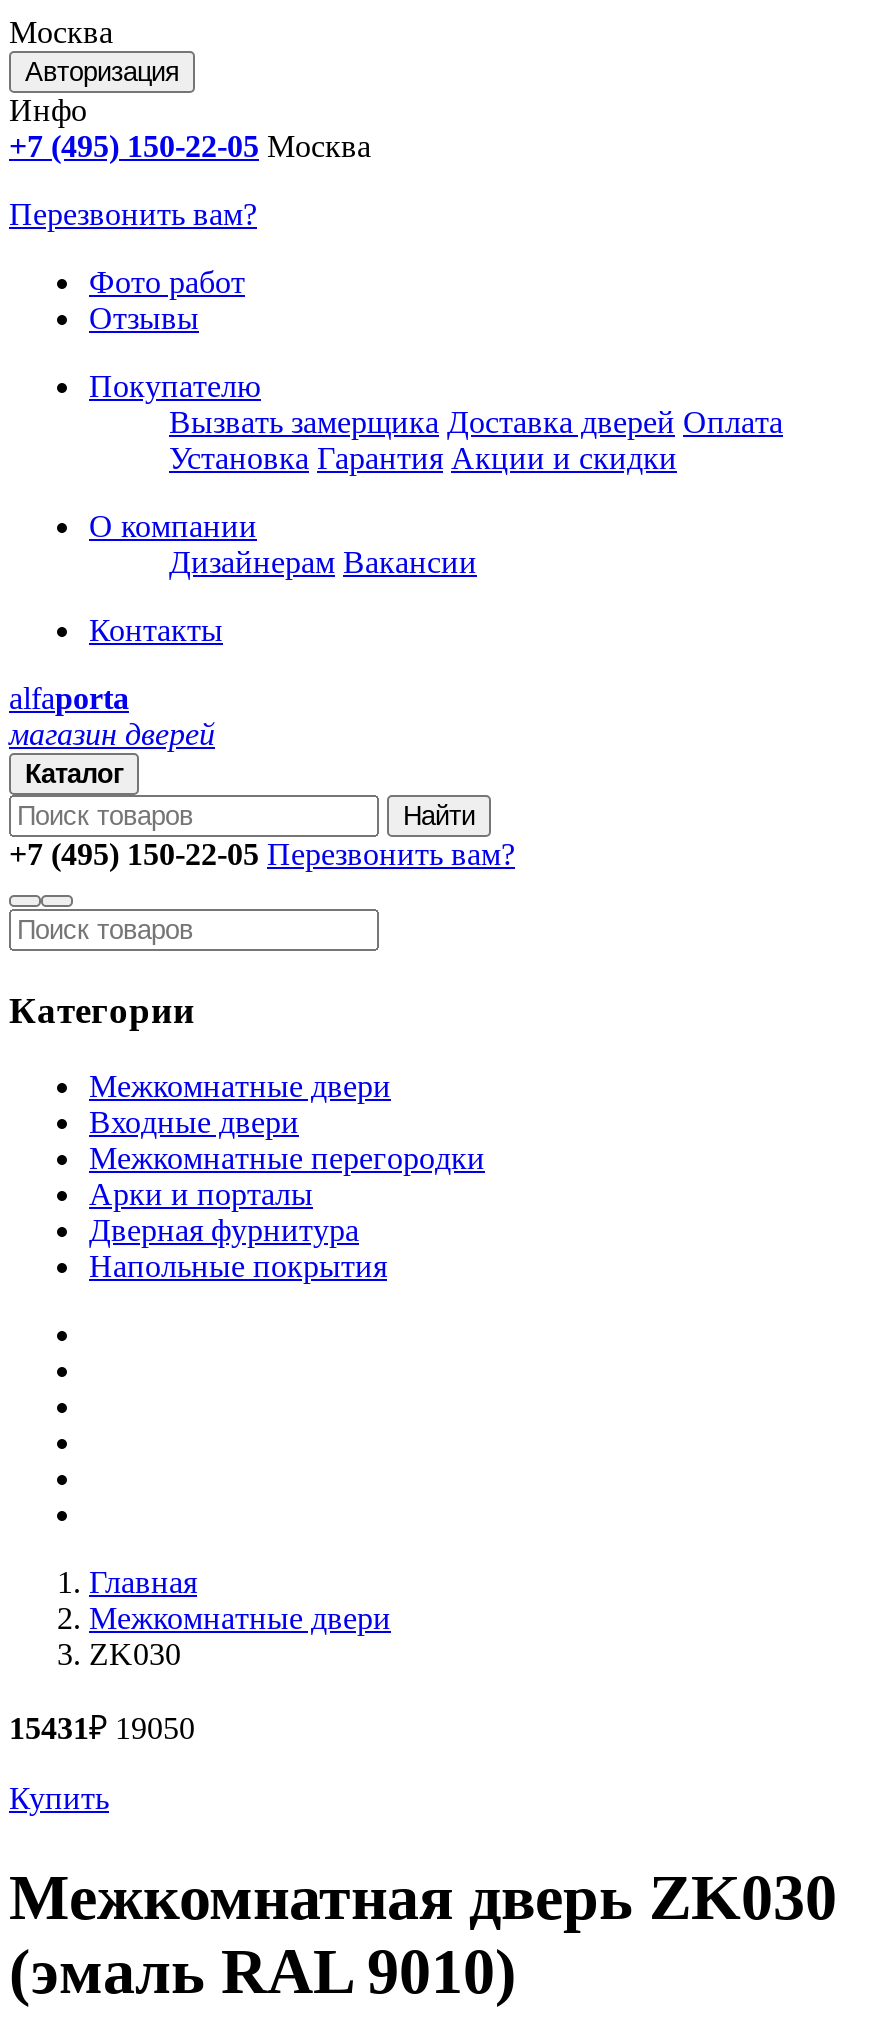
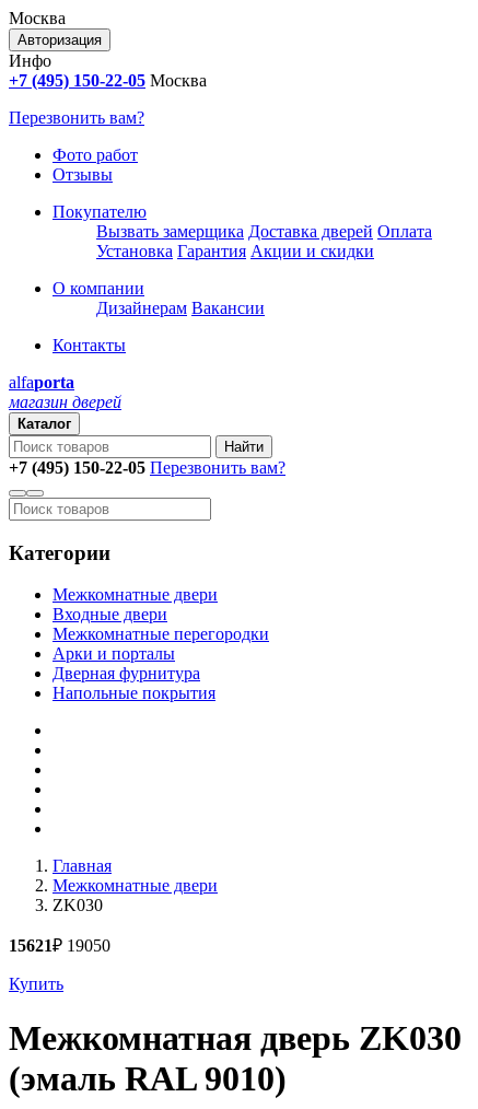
- 15431₽ 19050
+ 15621₽ 19050
